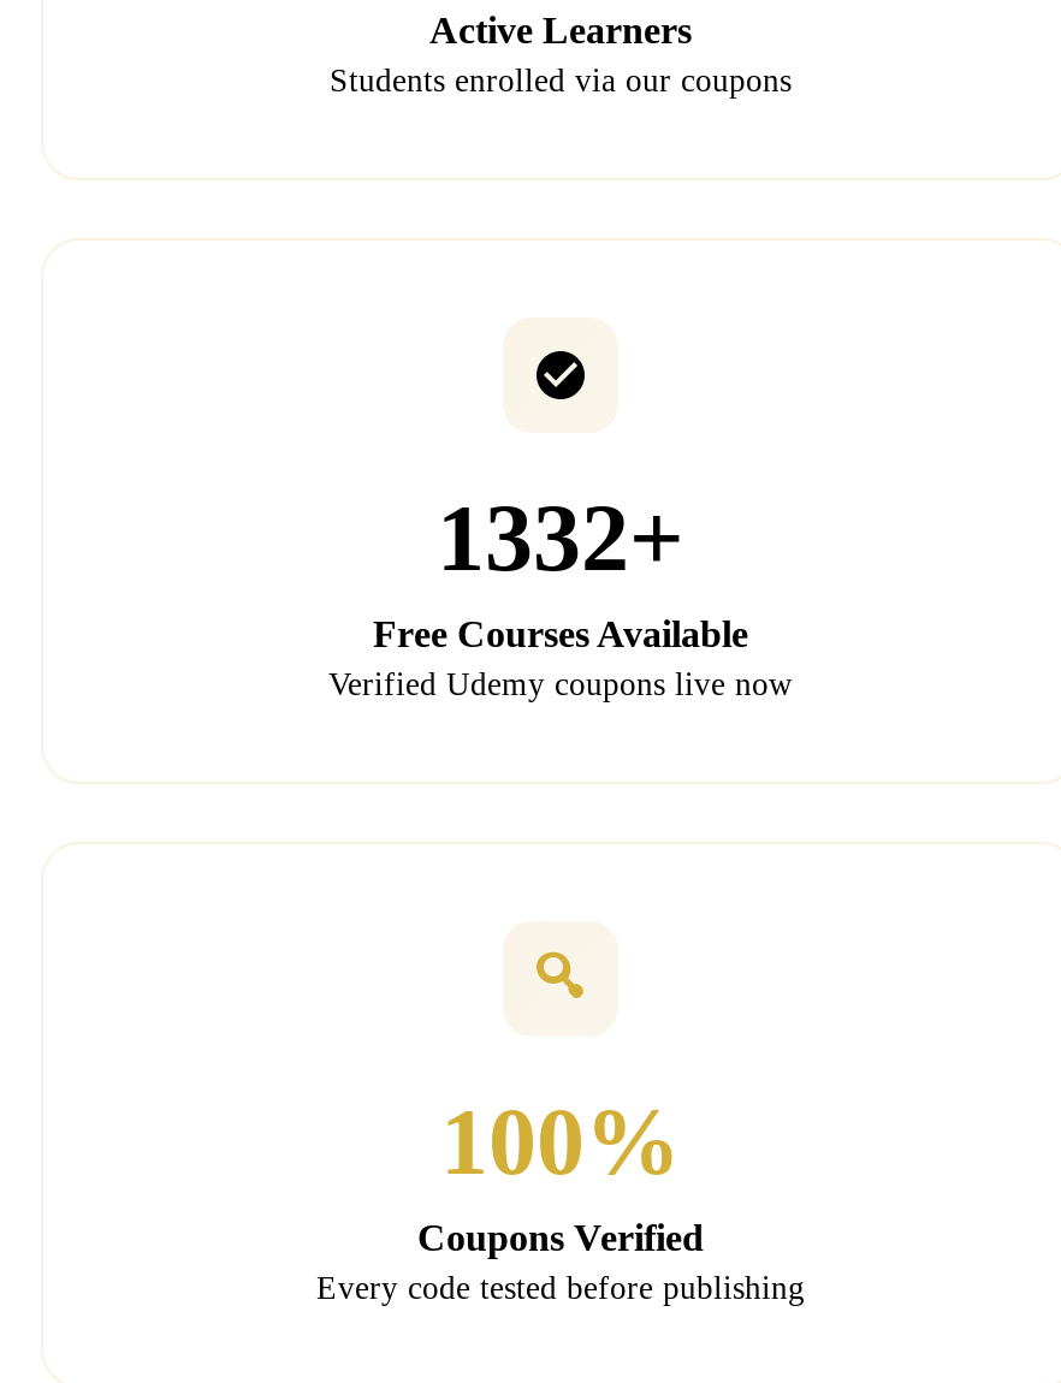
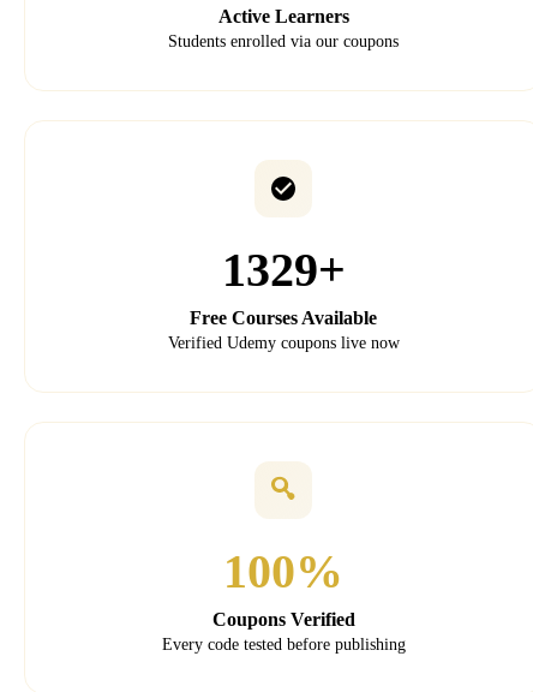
- 1332+
+ 1329+
